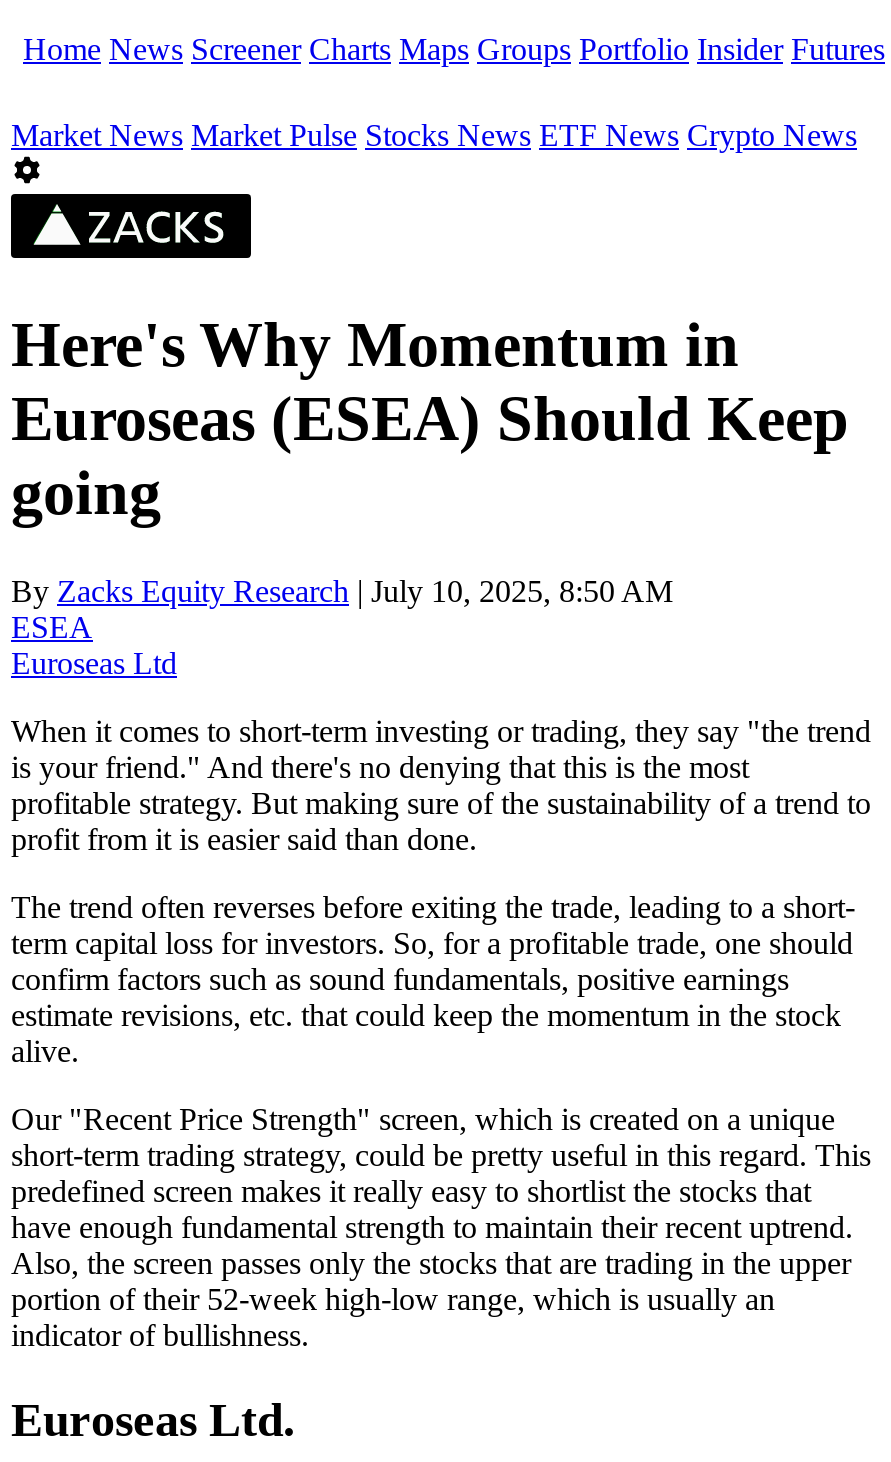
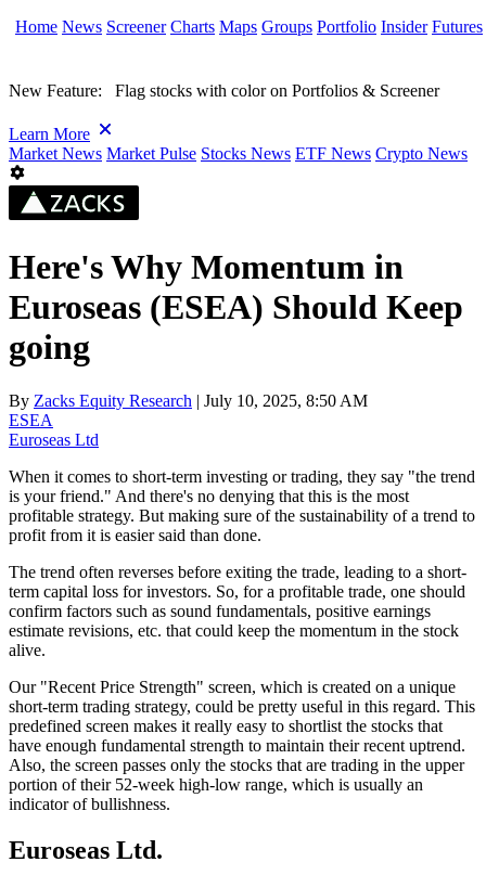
+ New Feature: Flag stocks with color on Portfolios & Screener
+ Learn More
